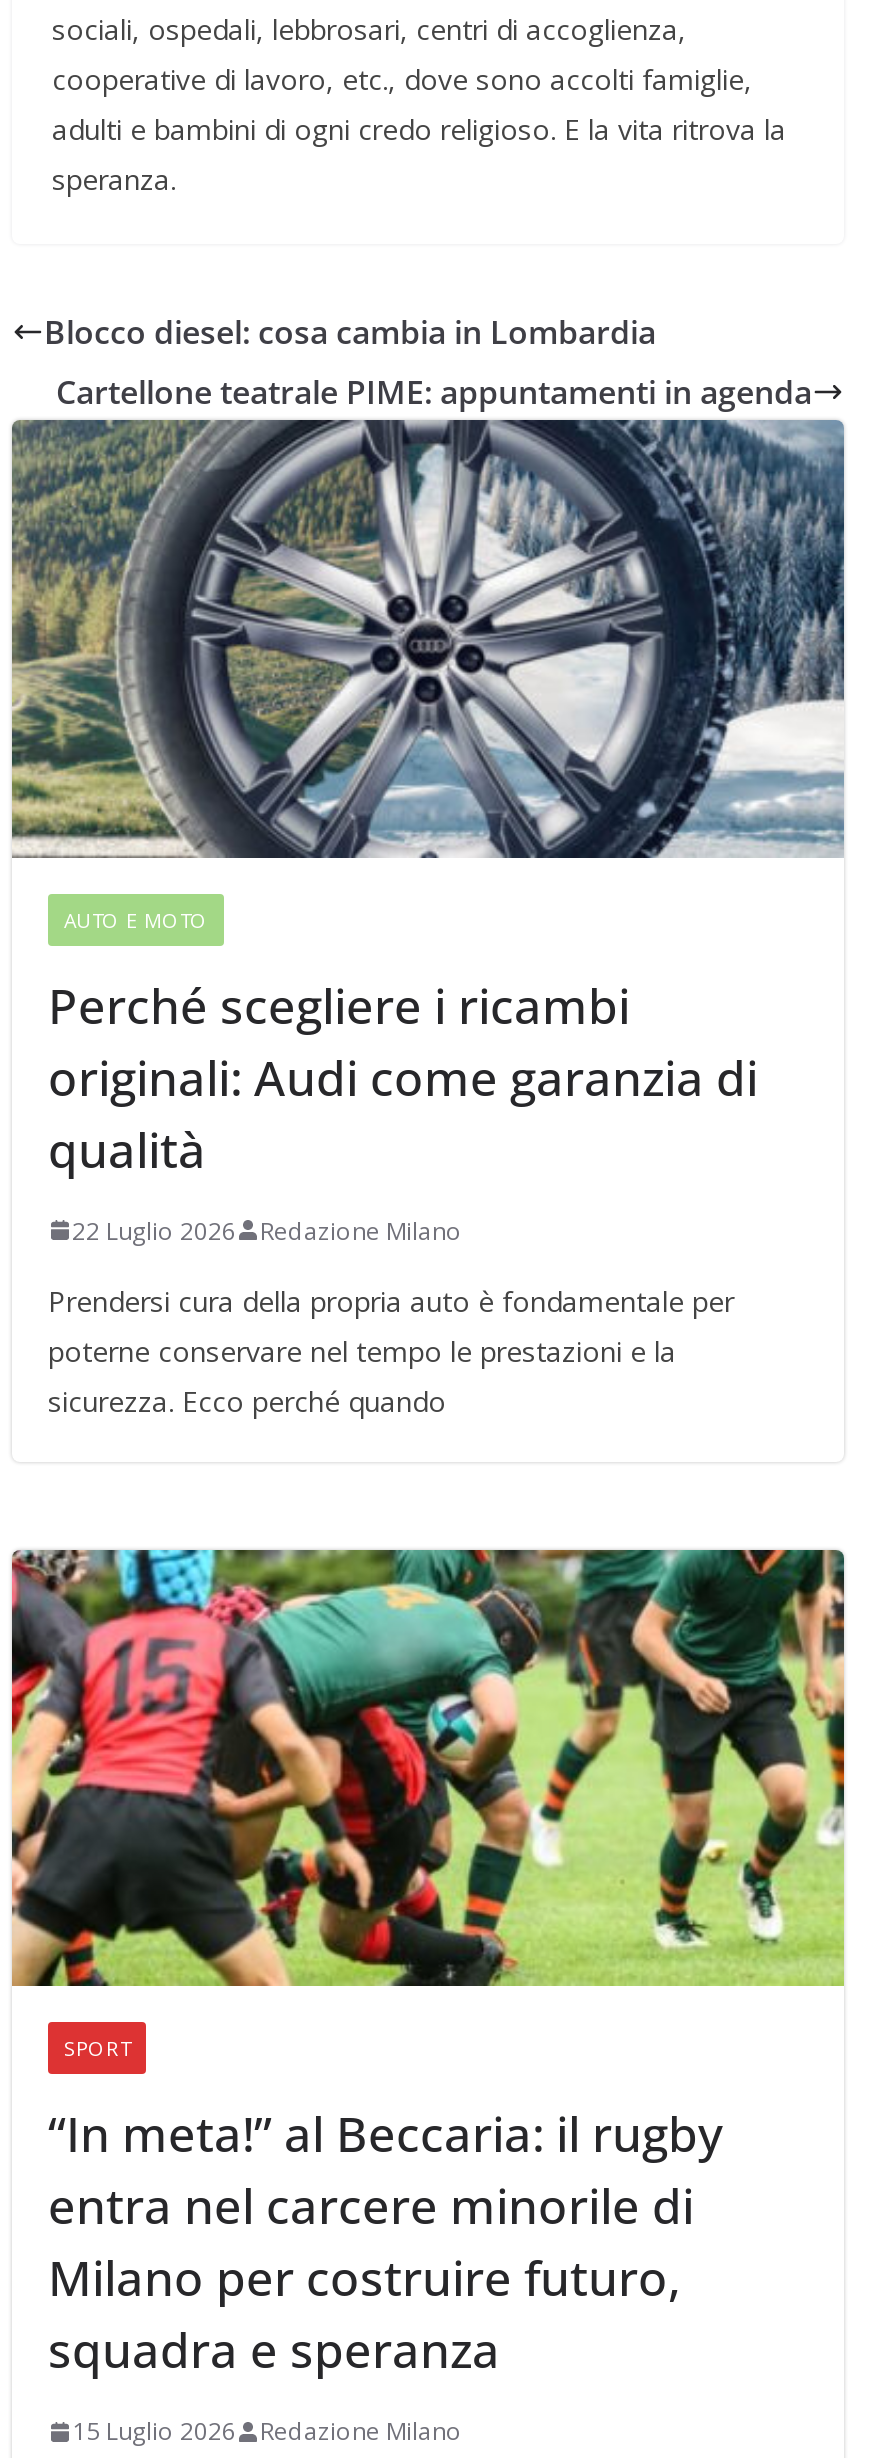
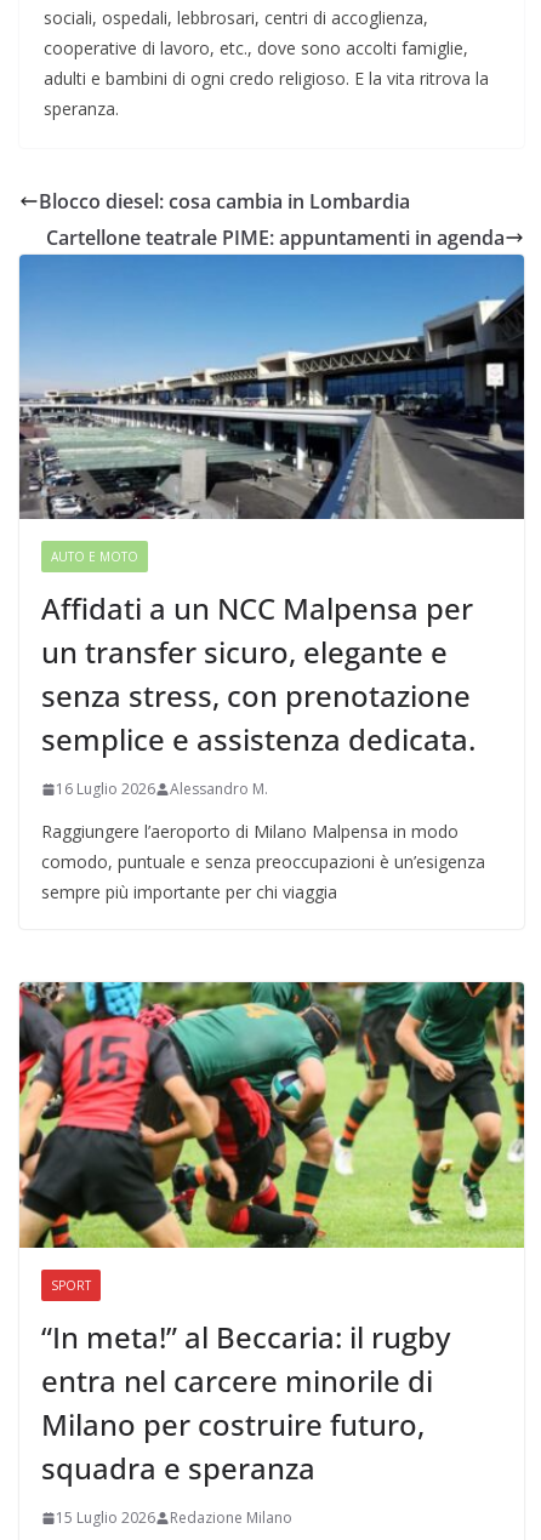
- [image]
+ [image]

- Perché scegliere i ricambi
- originali: Audi come garanzia di
- qualità
+ Affidati a un NCC Malpensa per
+ un transfer sicuro, elegante e
+ senza stress, con prenotazione
+ semplice e assistenza dedicata.

- 22 Luglio 2026
- Redazione Milano
+ 16 Luglio 2026
+ Alessandro M.

- Prendersi cura della propria auto è fondamentale per
- poterne conservare nel tempo le prestazioni e la
- sicurezza. Ecco perché quando
+ Raggiungere l’aeroporto di Milano Malpensa in modo
+ comodo, puntuale e senza preoccupazioni è un’esigenza
+ sempre più importante per chi viaggia
